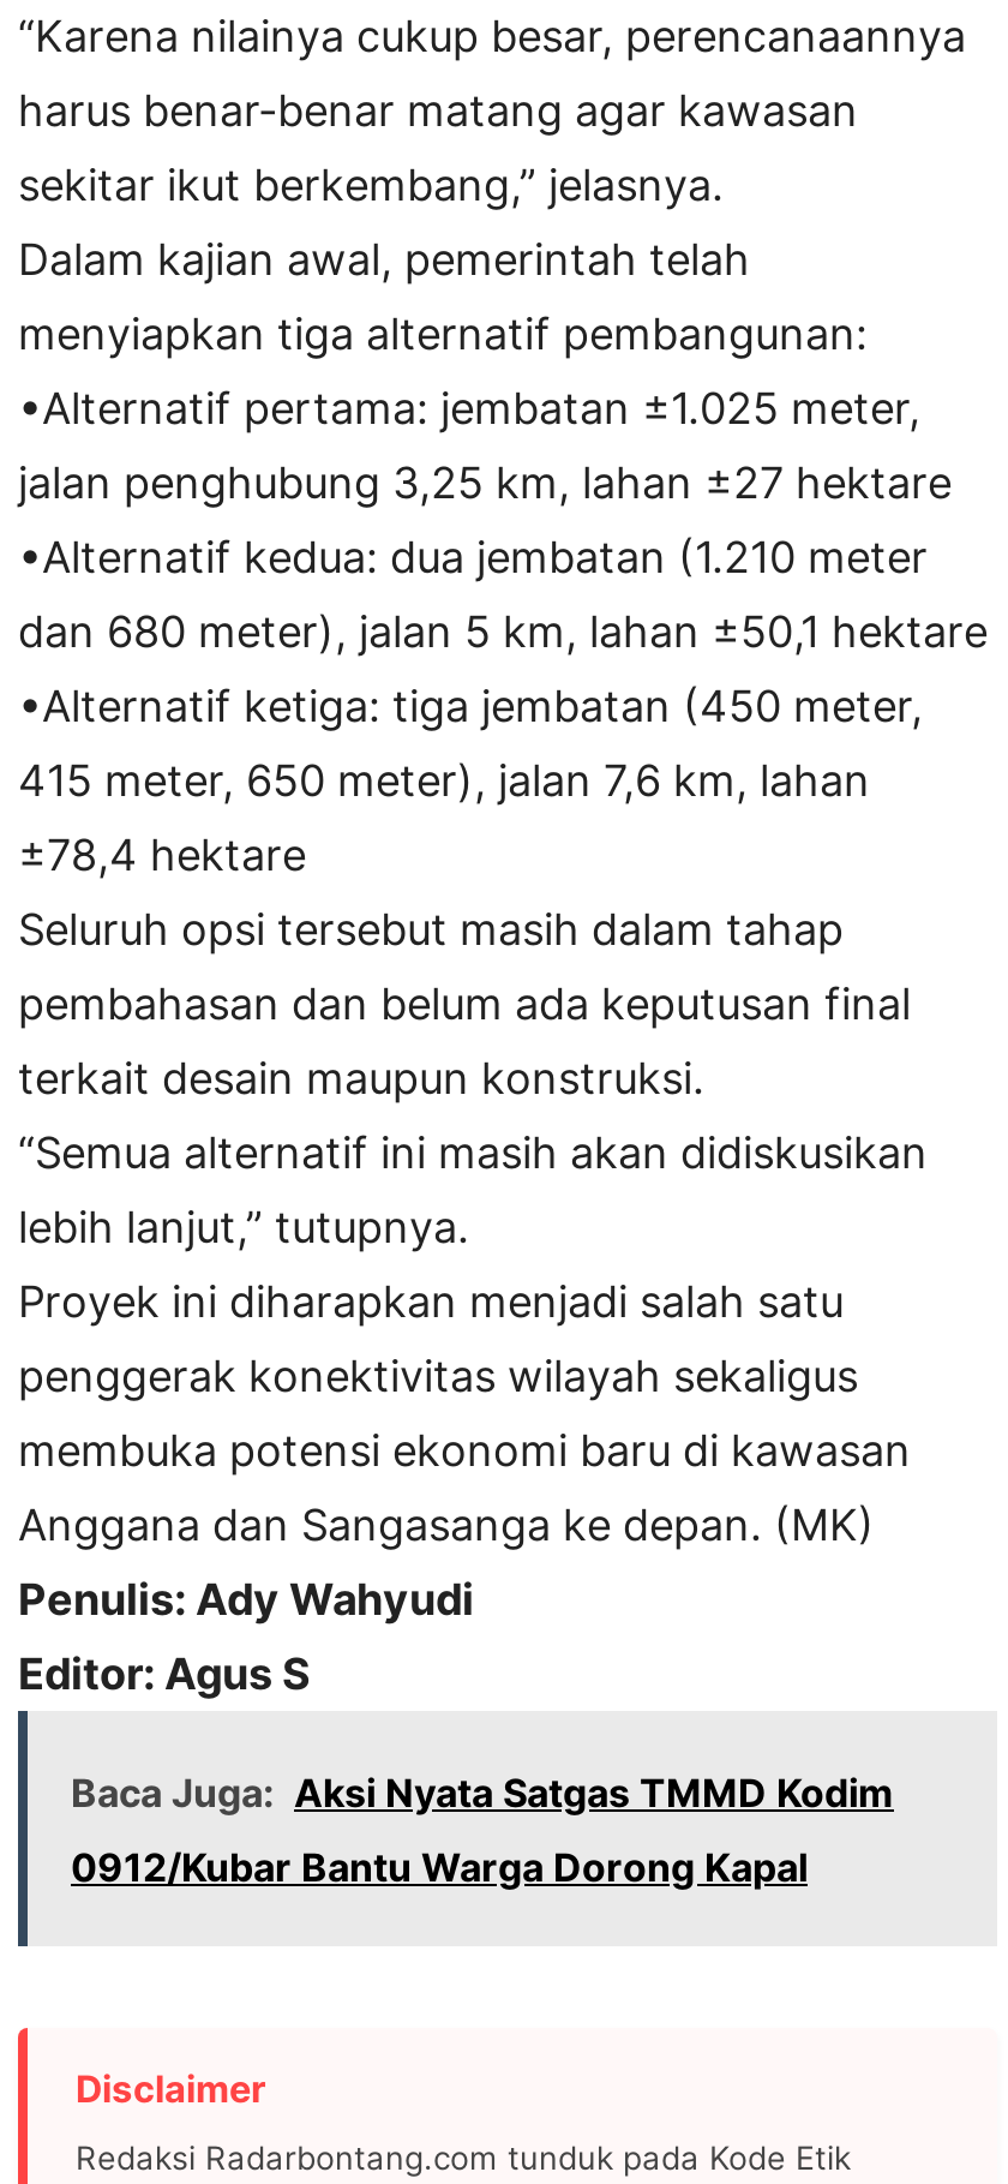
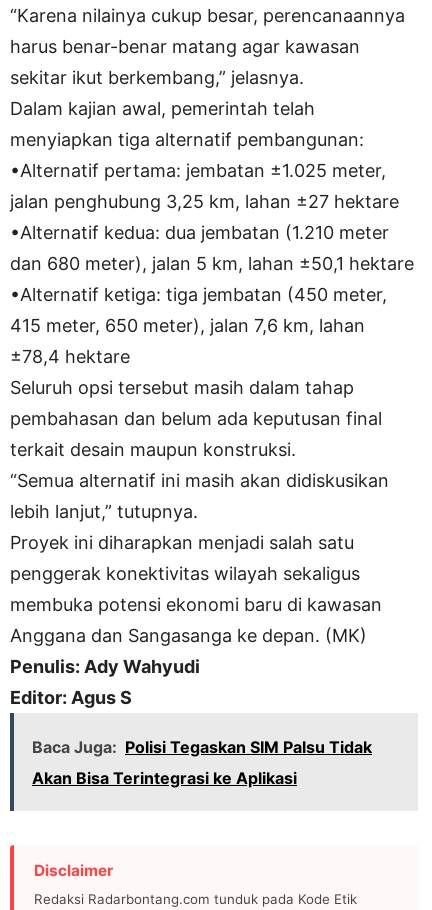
- Baca Juga: Aksi Nyata Satgas TMMD Kodim
+ Baca Juga: Polisi Tegaskan SIM Palsu Tidak

- 0912/Kubar Bantu Warga Dorong Kapal
+ Akan Bisa Terintegrasi ke Aplikasi
